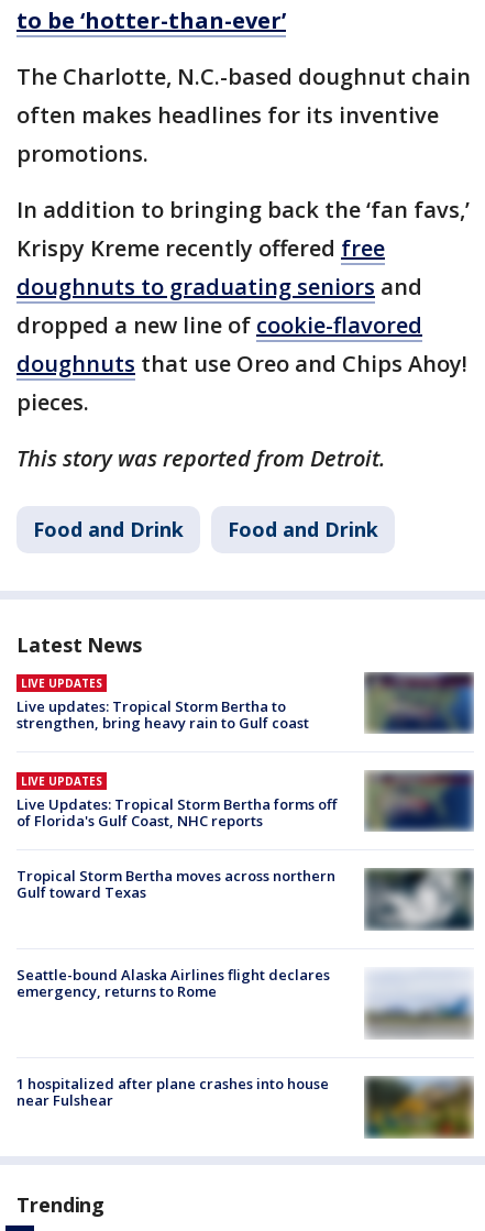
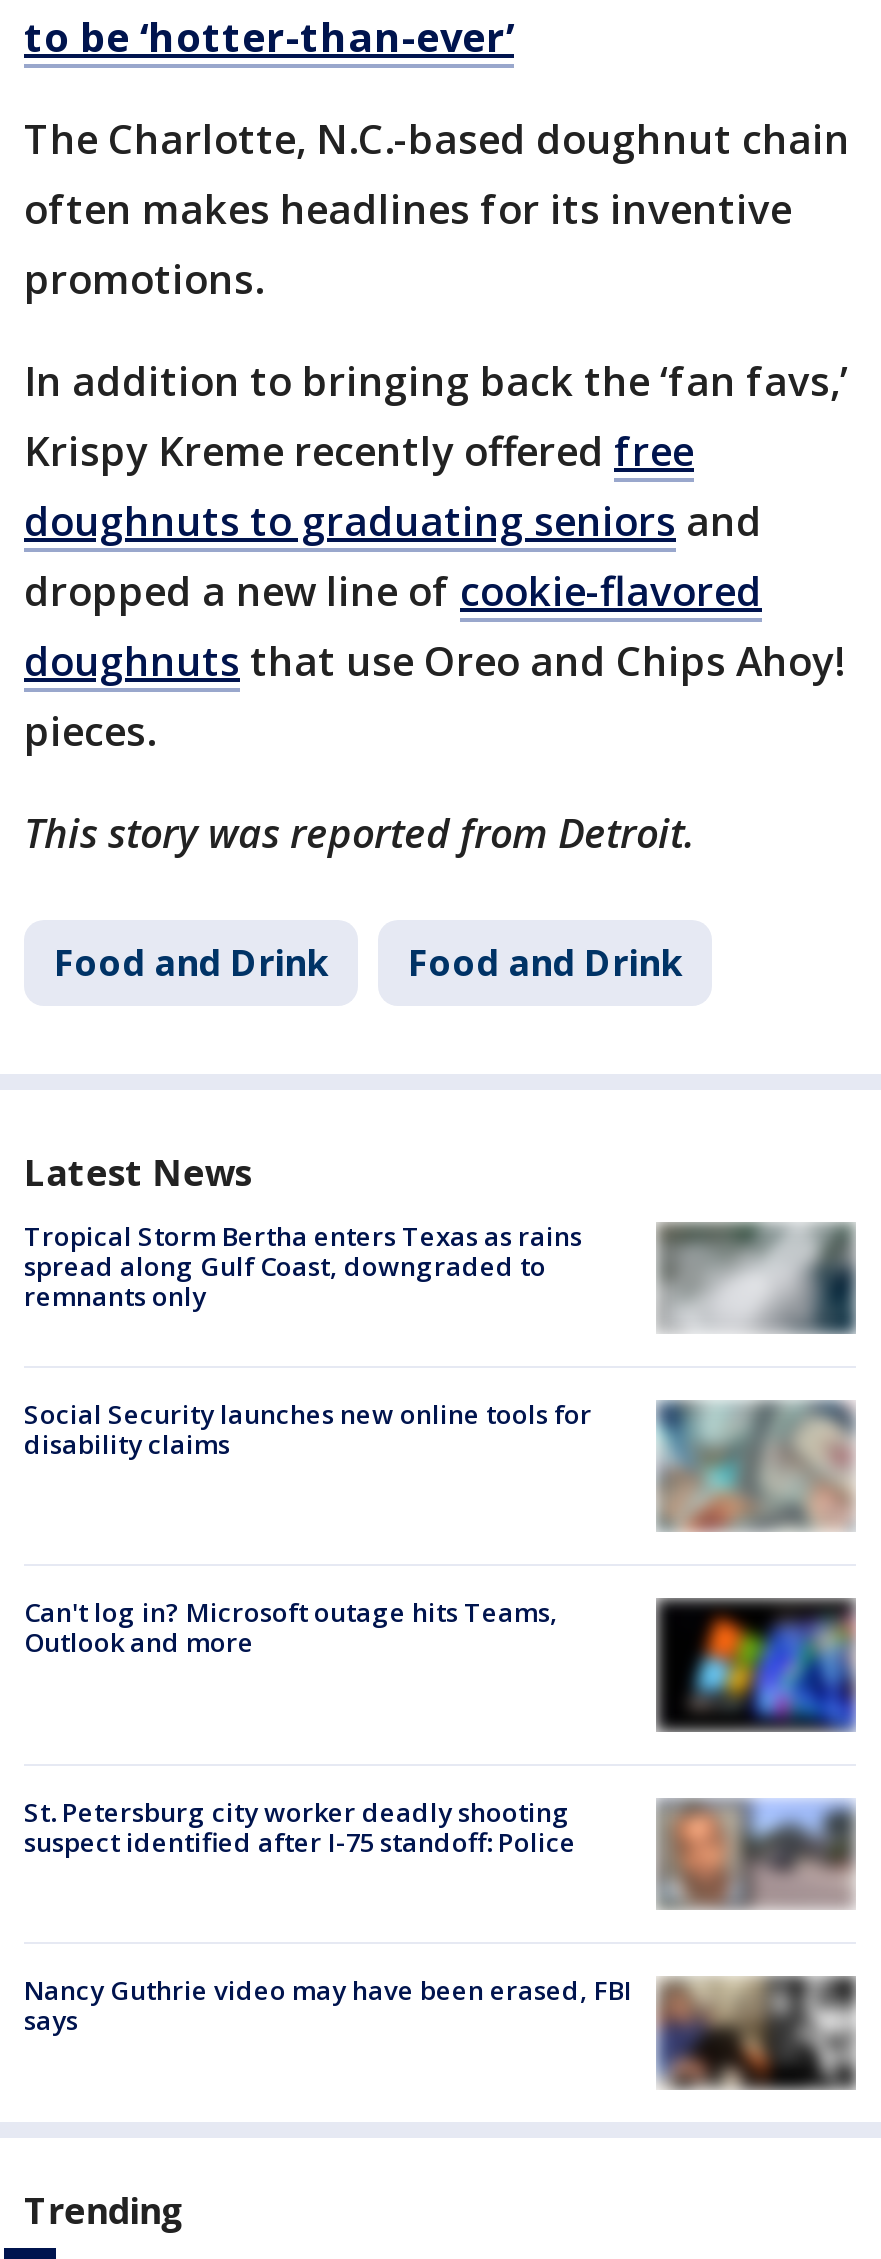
- LIVE UPDATES
- Live updates: Tropical Storm Bertha to
- strengthen, bring heavy rain to Gulf coast
+ Tropical Storm Bertha enters Texas as rains
+ spread along Gulf Coast, downgraded to
+ remnants only

- [image]
+ [image]

- [image]
- LIVE UPDATES
- Live Updates: Tropical Storm Bertha forms off
- of Florida's Gulf Coast, NHC reports
+ [image]
+ Social Security launches new online tools for
+ disability claims

- Tropical Storm Bertha moves across northern
- Gulf toward Texas
+ Can't log in? Microsoft outage hits Teams,
+ Outlook and more

- [image]
+ [image]

- [image]
- Seattle-bound Alaska Airlines flight declares
- emergency, returns to Rome
+ [image]
+ St. Petersburg city worker deadly shooting
+ suspect identified after I-75 standoff: Police

- [image]
- 1 hospitalized after plane crashes into house
- near Fulshear
+ [image]
+ Nancy Guthrie video may have been erased, FBI
+ says
